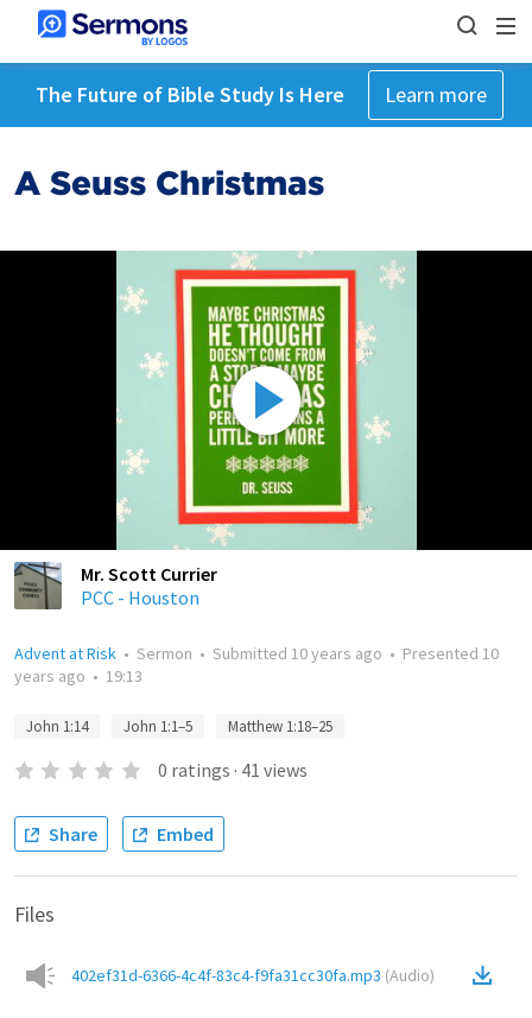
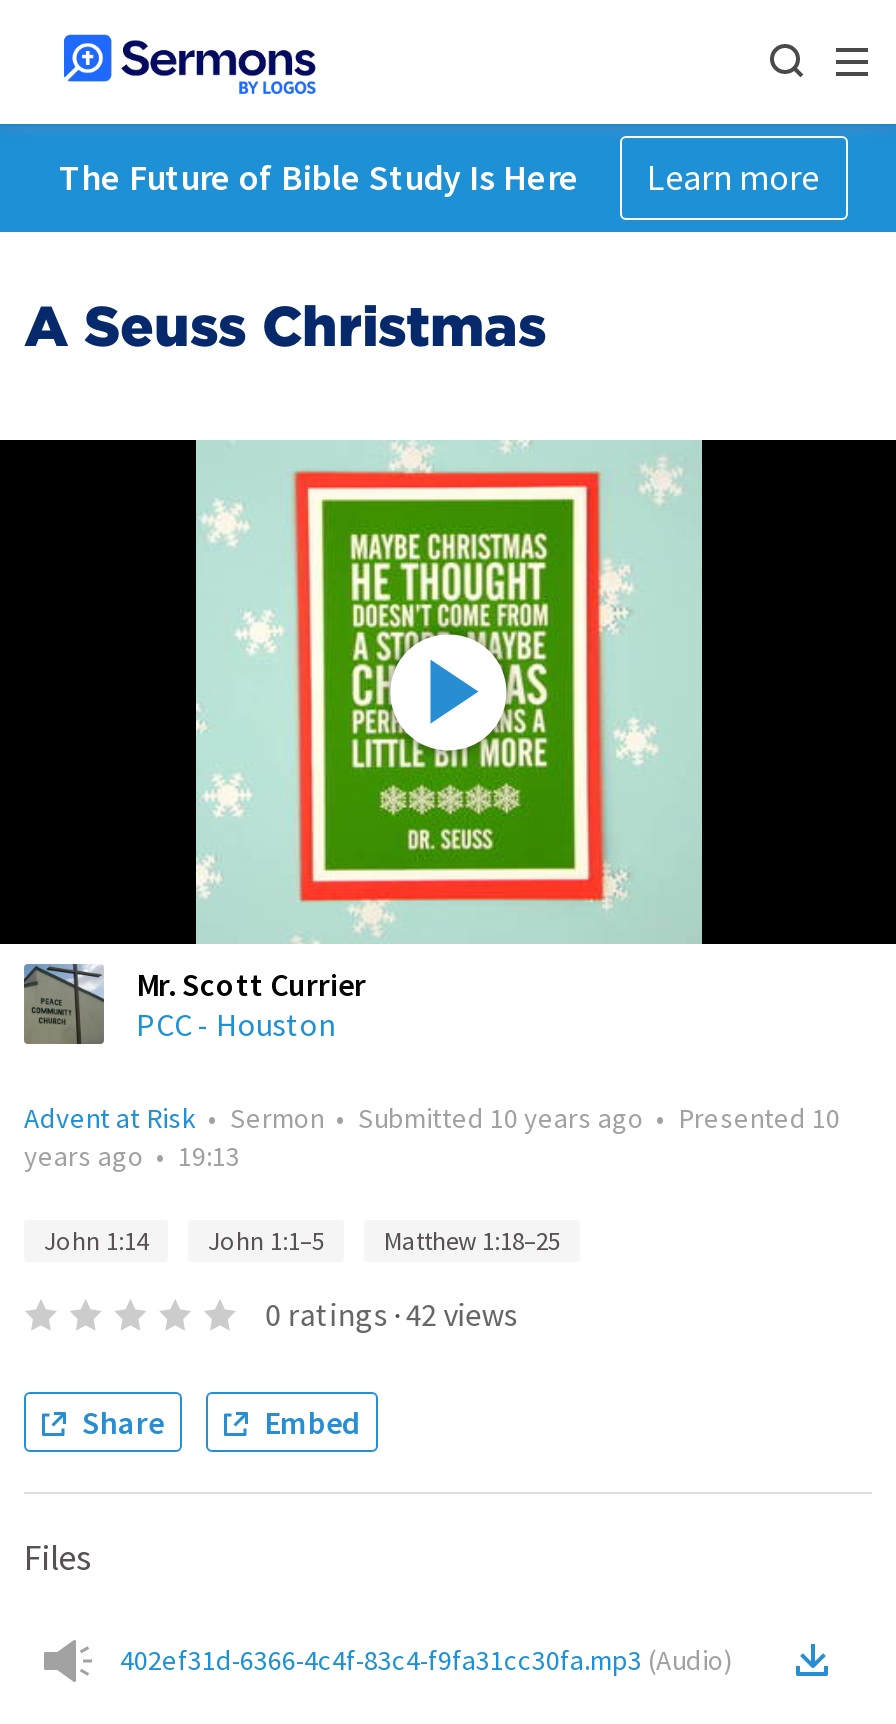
- 0 ratings · 41 views
+ 0 ratings · 42 views
